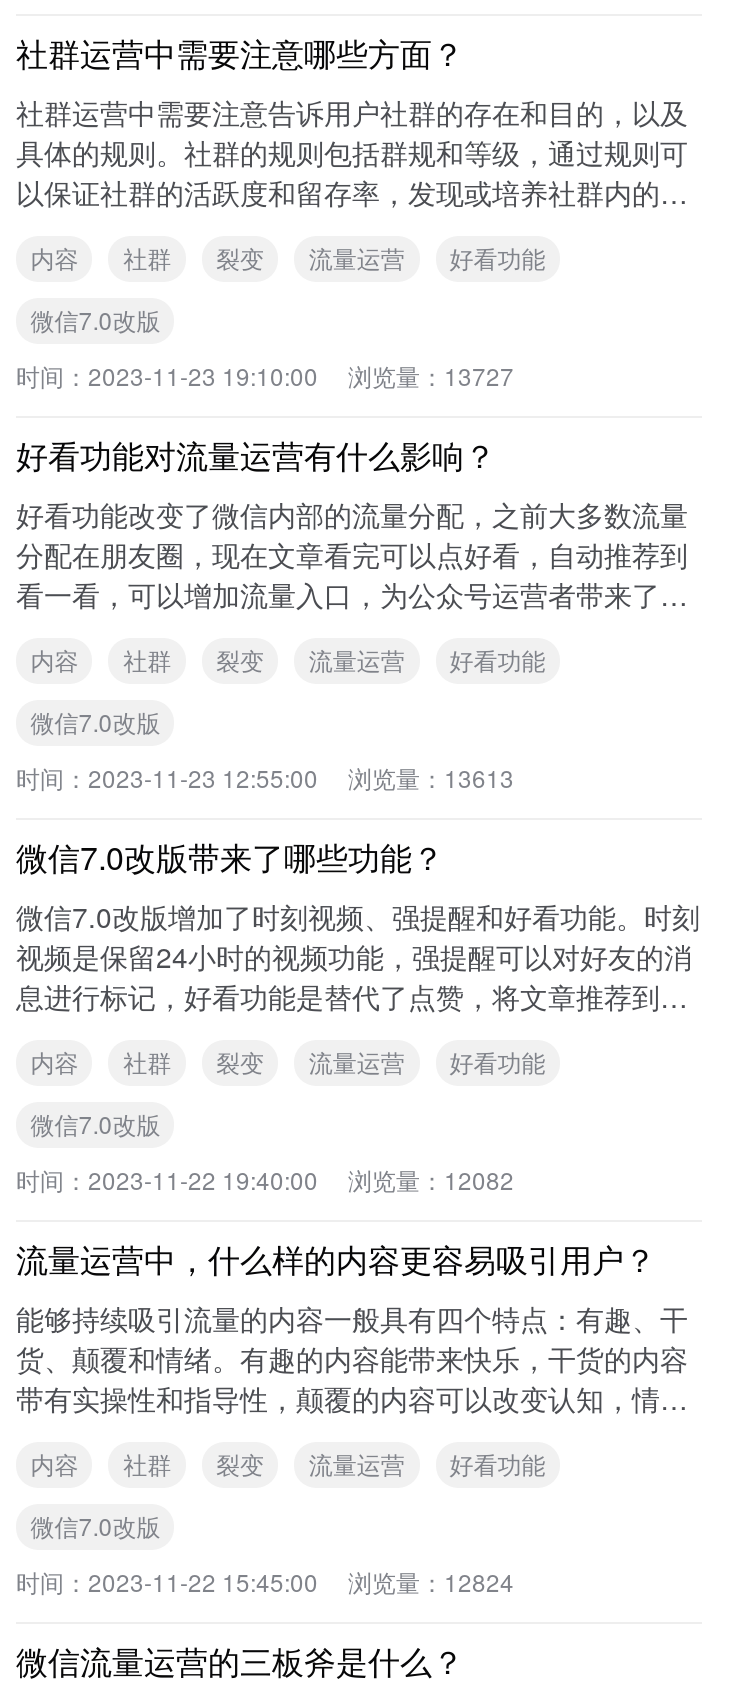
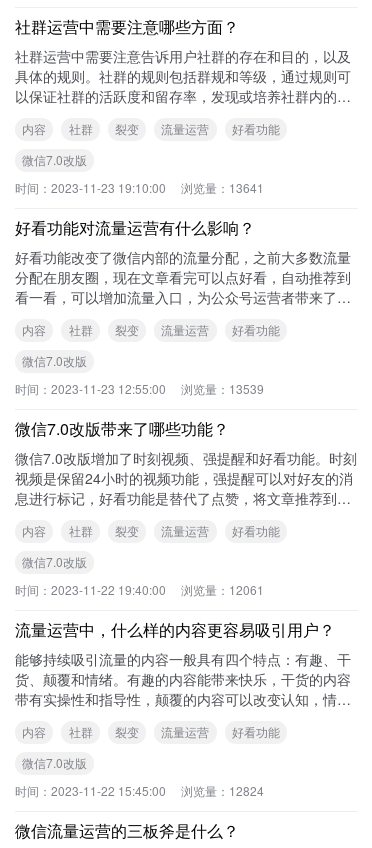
- 时间：2023-11-23 19:10:00 浏览量：13727
+ 时间：2023-11-23 19:10:00 浏览量：13641

- 时间：2023-11-23 12:55:00 浏览量：13613
+ 时间：2023-11-23 12:55:00 浏览量：13539

- 时间：2023-11-22 19:40:00 浏览量：12082
+ 时间：2023-11-22 19:40:00 浏览量：12061
